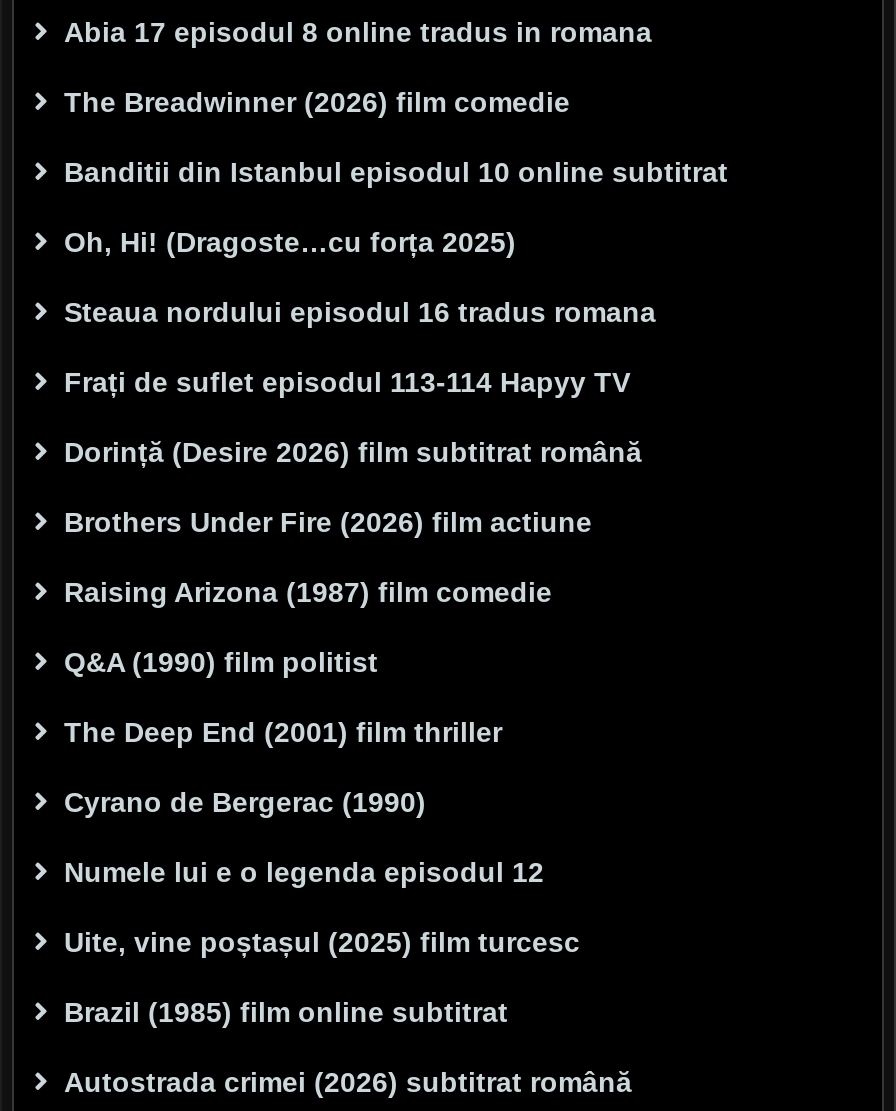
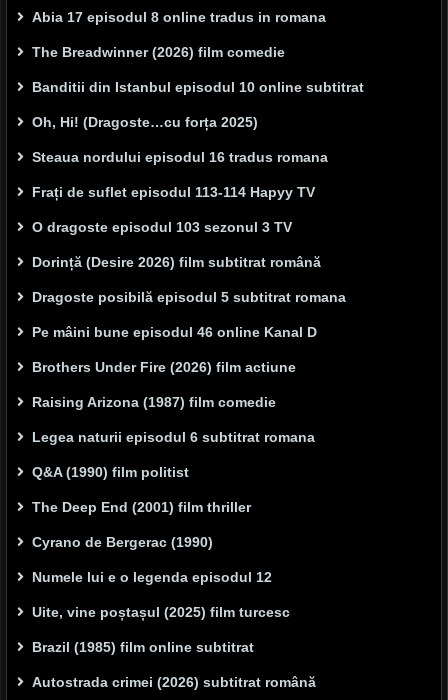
+ O dragoste episodul 103 sezonul 3 TV

+ Dragoste posibilă episodul 5 subtitrat romana
+ Pe mâini bune episodul 46 online Kanal D

+ Legea naturii episodul 6 subtitrat romana
